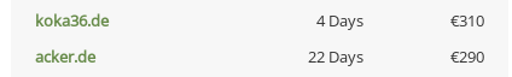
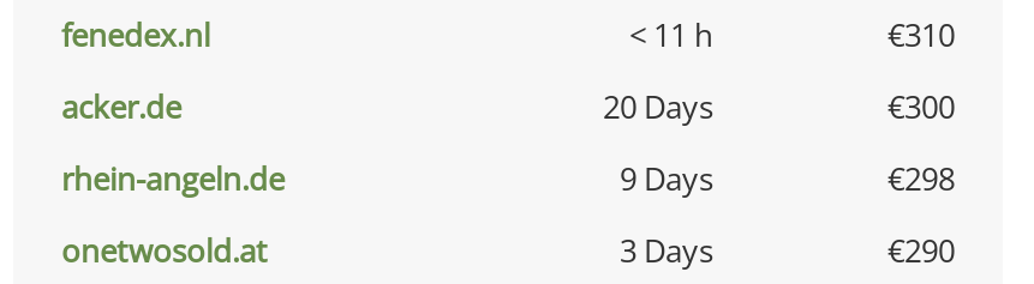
- koka36.de
- 4 Days
+ fenedex.nl
+ < 11 h

- 22 Days
+ 20 Days
+ €300
+ rhein-angeln.de
+ 9 Days
+ €298
+ onetwosold.at
+ 3 Days
